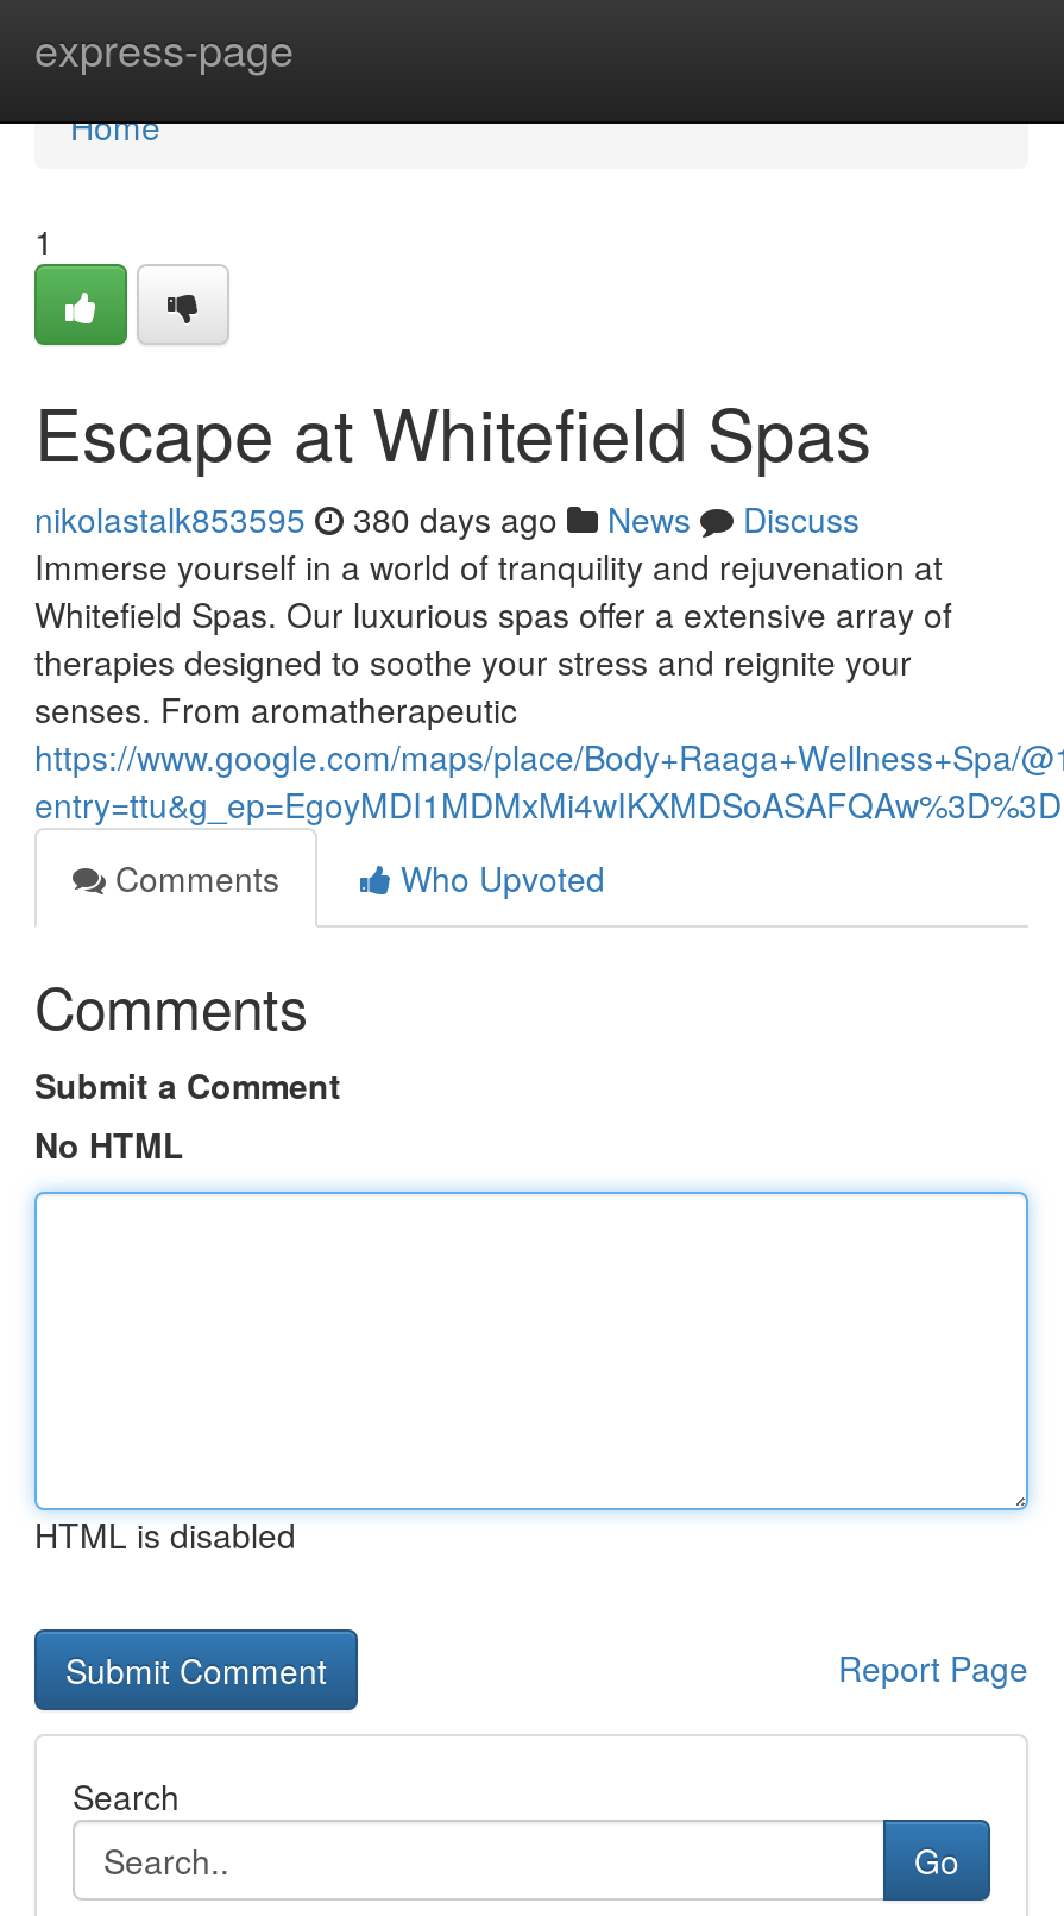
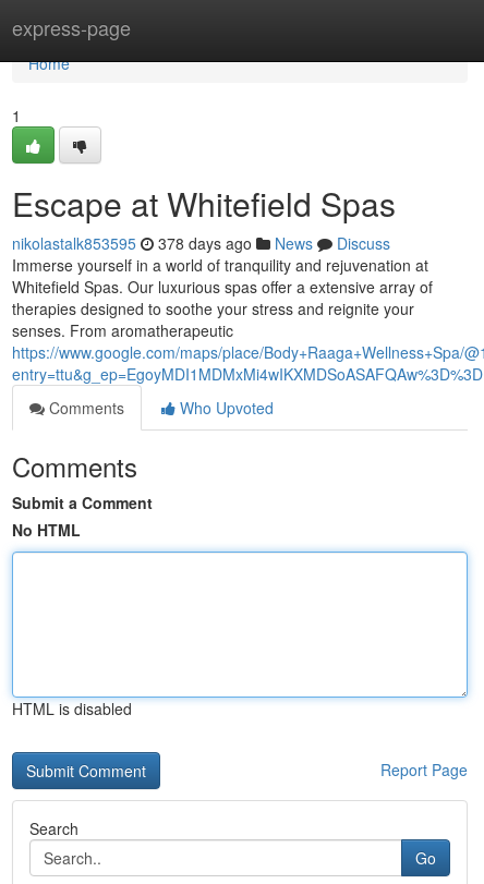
- nikolastalk853595 380 days ago News Discuss
+ nikolastalk853595 378 days ago News Discuss
